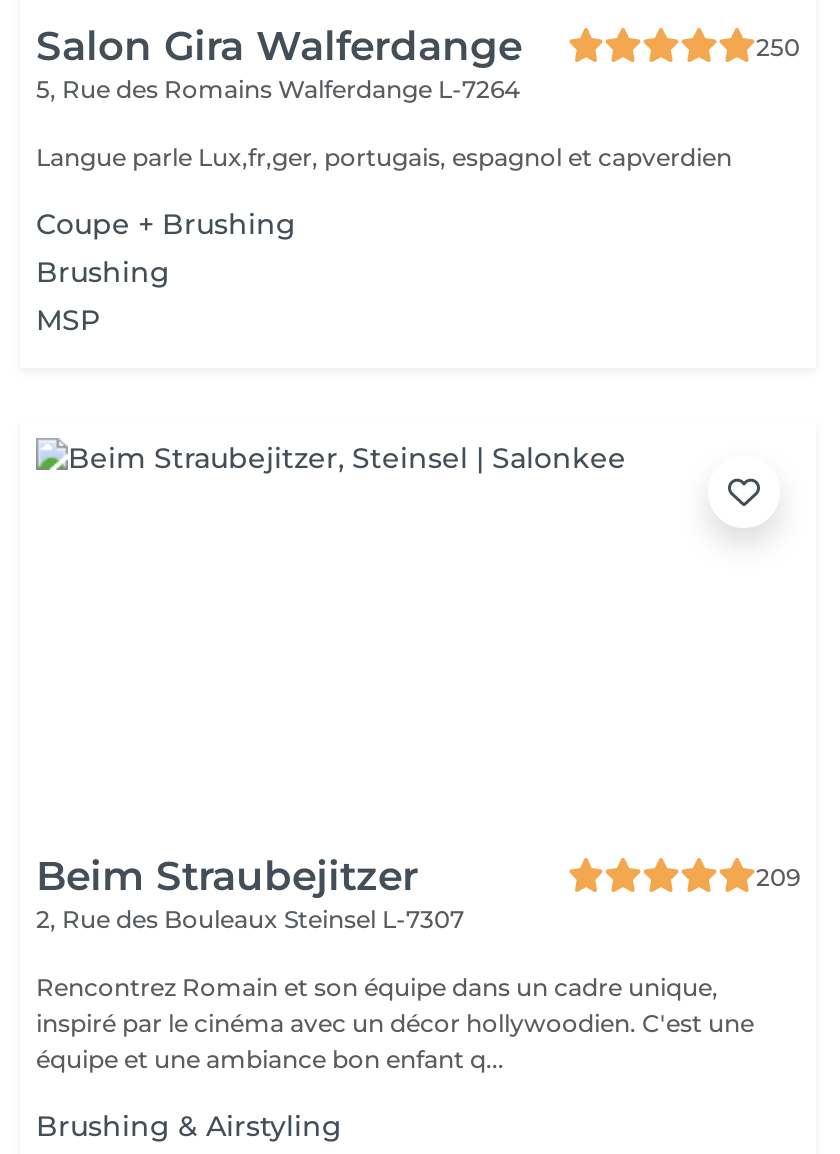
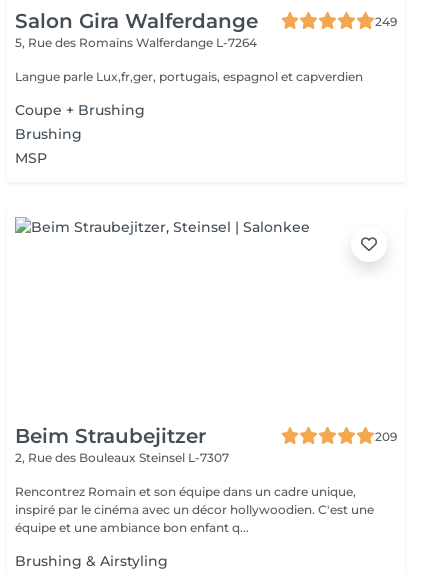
- 250
+ 249
